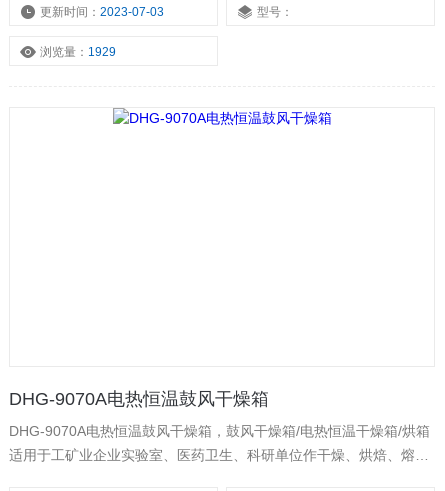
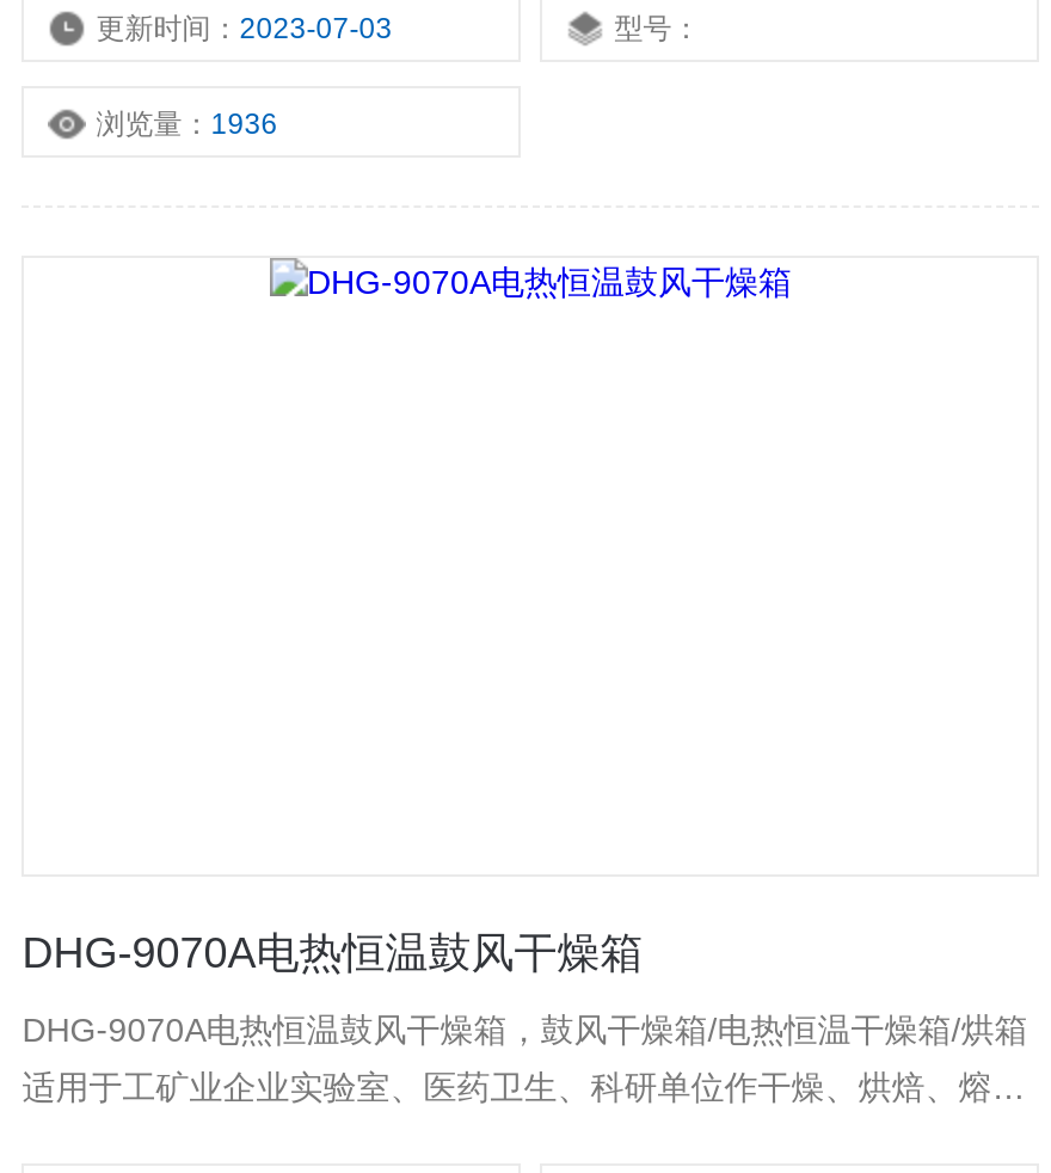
- 浏览量：1929
+ 浏览量：1936
